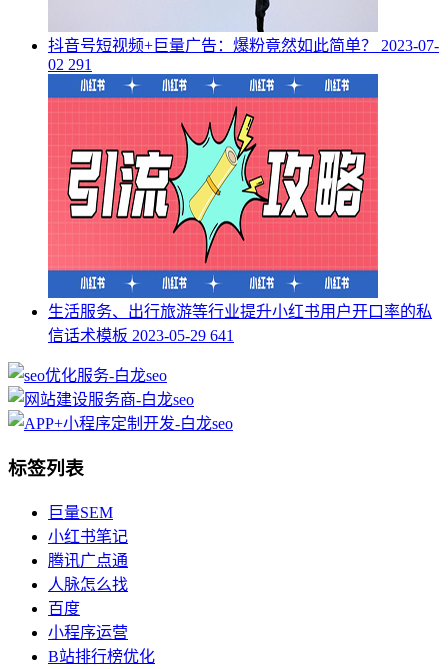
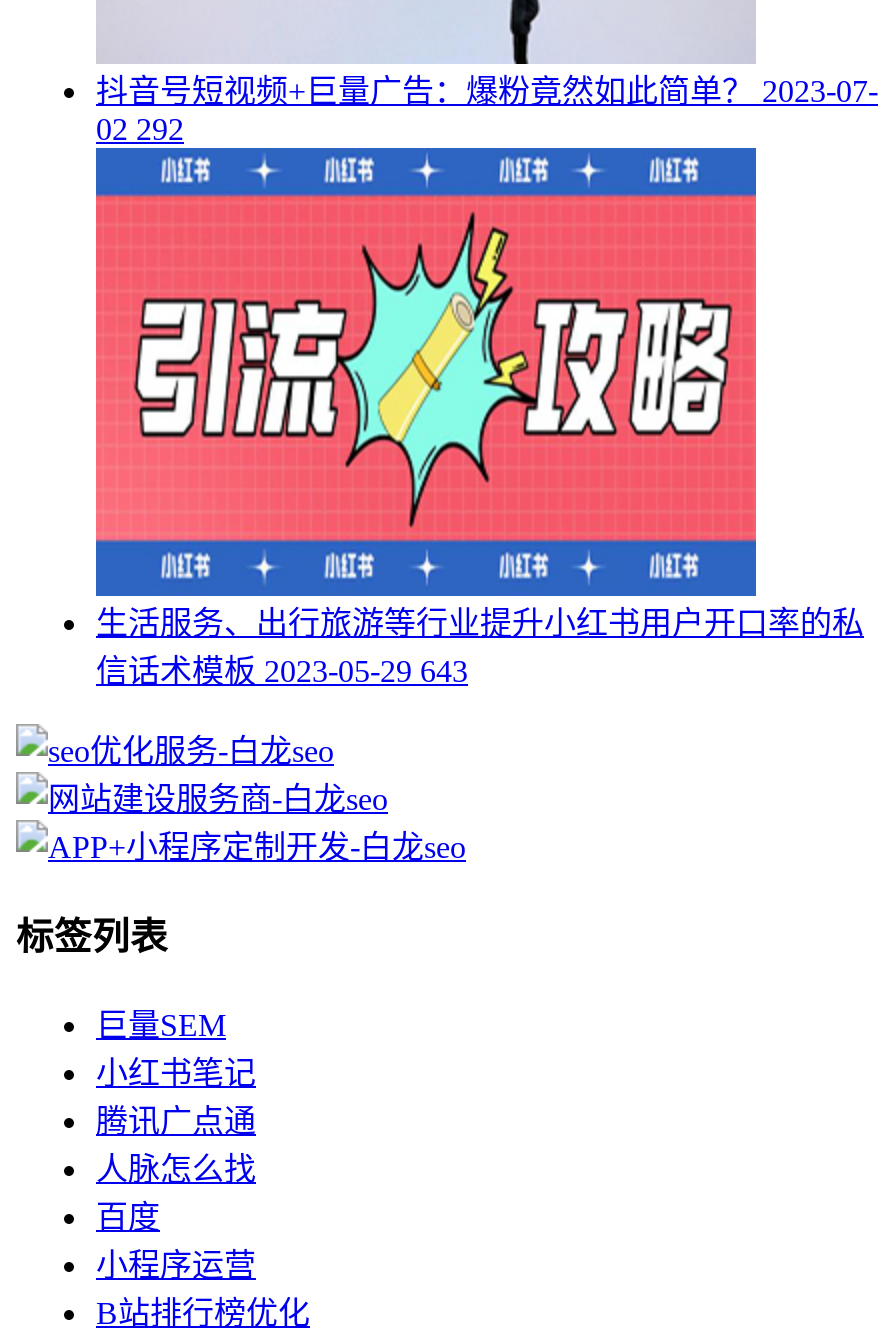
- 02 291
+ 02 292

- 信话术模板 2023-05-29 641
+ 信话术模板 2023-05-29 643
